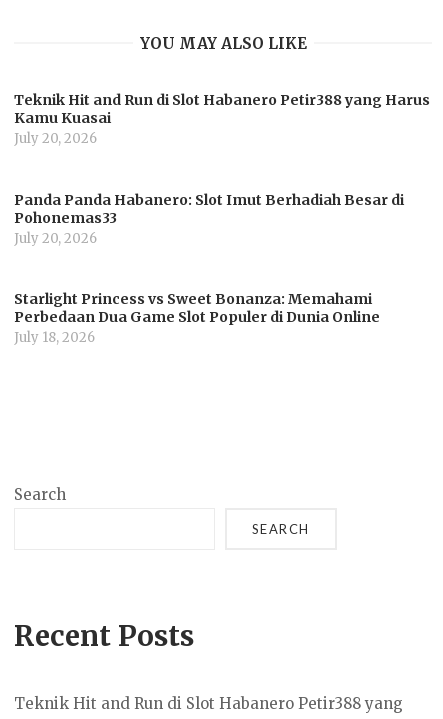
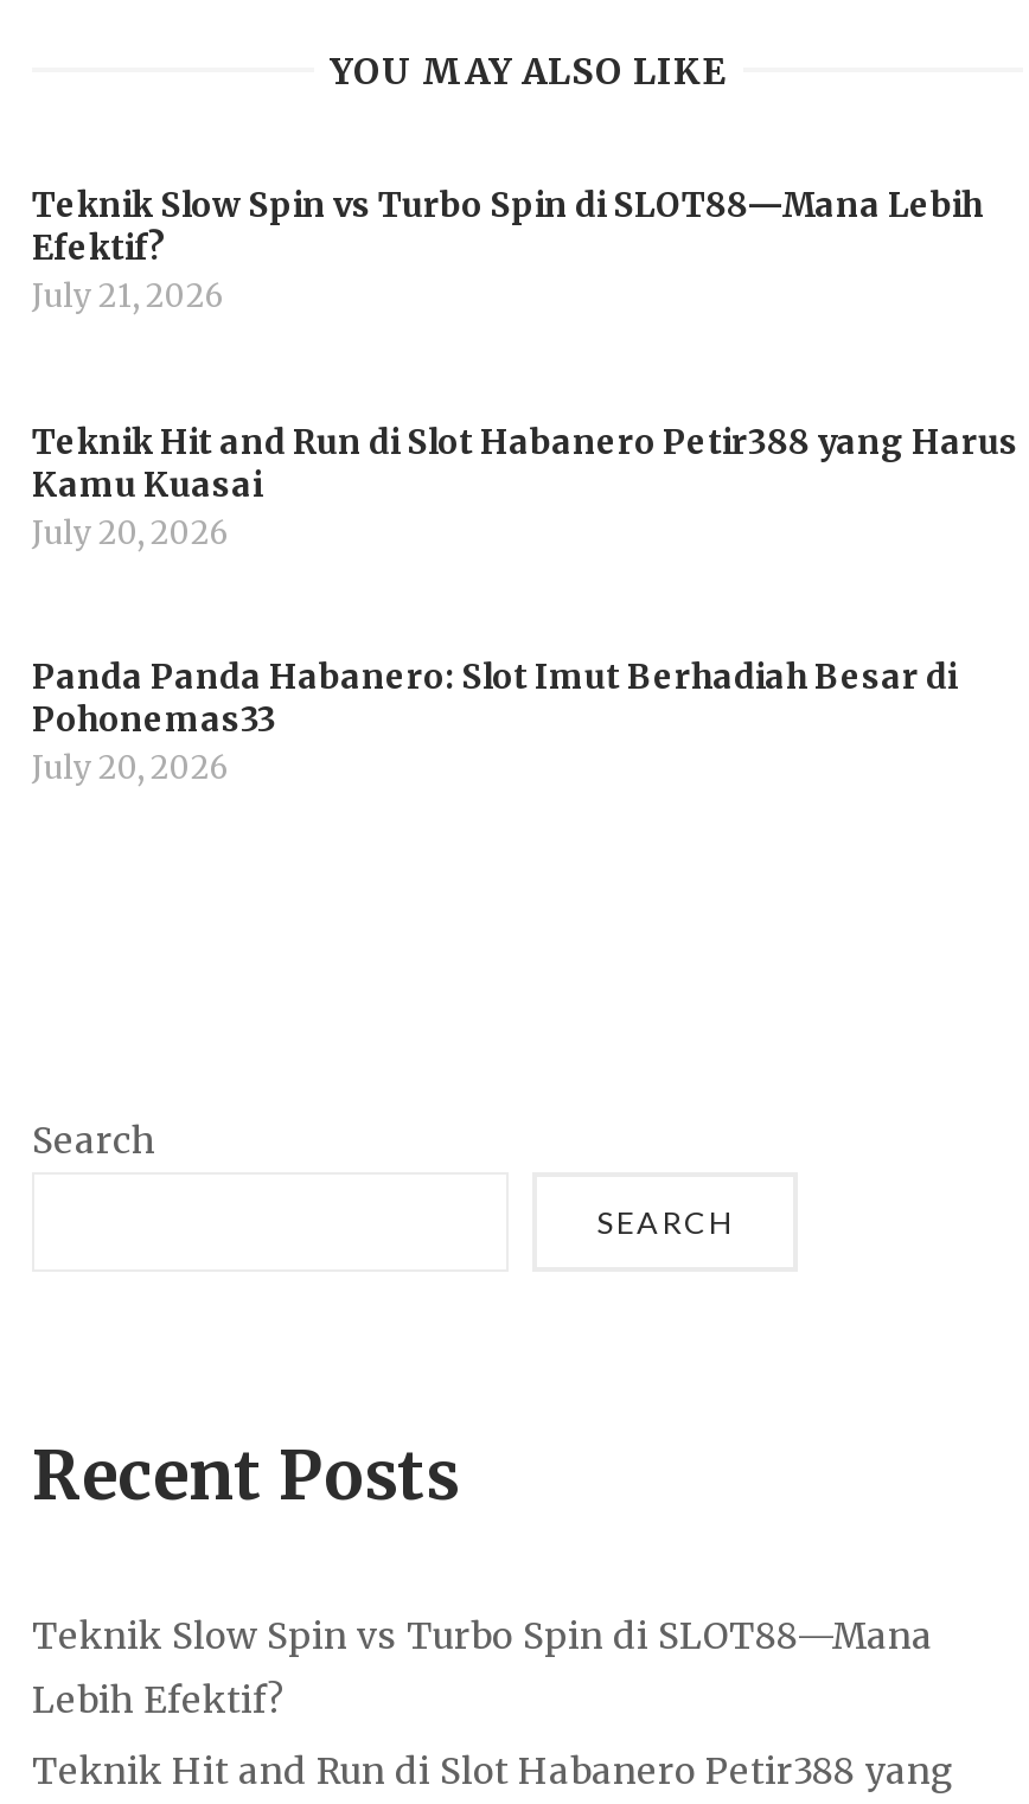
+ Teknik Slow Spin vs Turbo Spin di SLOT88—Mana Lebih
+ Efektif?
+ July 21, 2026

moved down: Teknik Hit and Run di Slot Habanero Petir388 yang Harus | Kamu Kuasai | July 20, 2026 | Panda Panda Habanero: Slot Imut Berhadiah Besar di | Pohonemas33 | July 20, 2026

- Starlight Princess vs Sweet Bonanza: Memahami
- Perbedaan Dua Game Slot Populer di Dunia Online
- July 18, 2026

+ Teknik Slow Spin vs Turbo Spin di SLOT88—Mana
+ Lebih Efektif?
